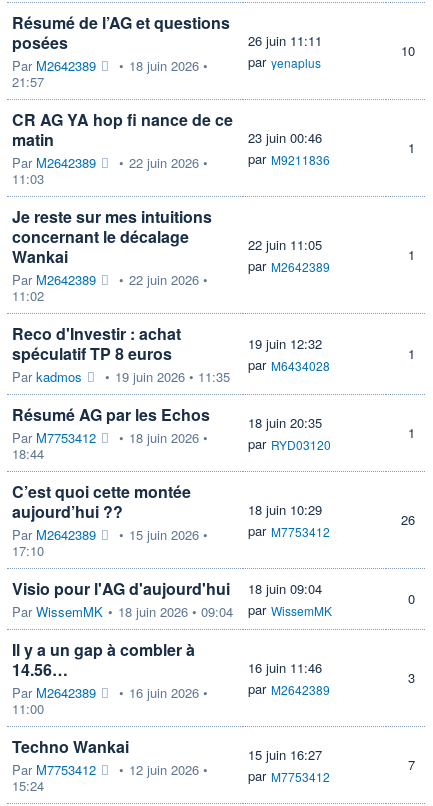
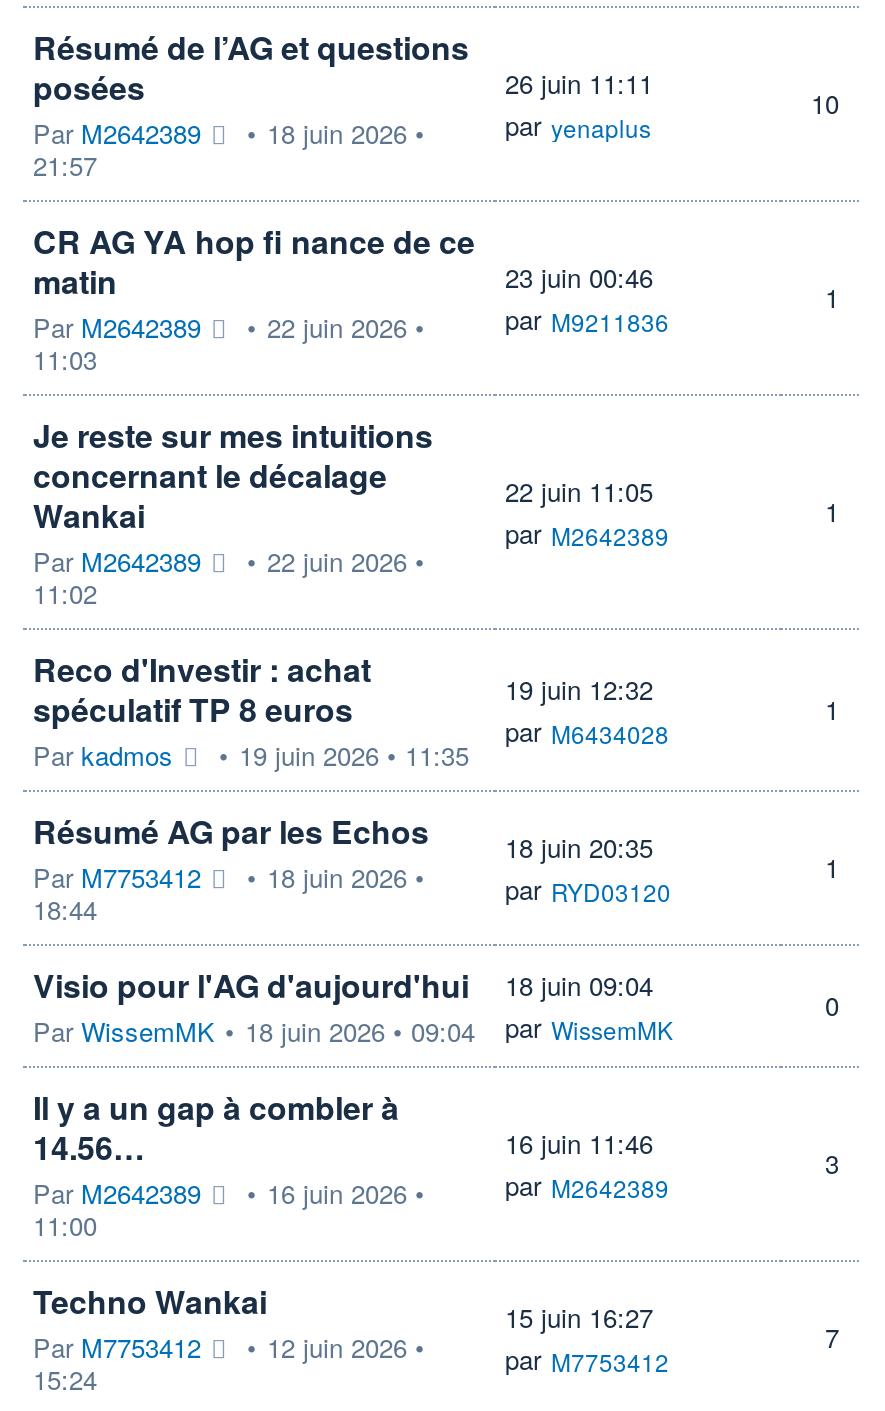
- C’est quoi cette montée
- aujourd’hui ??
- Par M2642389
- • 15 juin 2026 •
- 17:10

- 18 juin 10:29
- par M7753412

- 26
